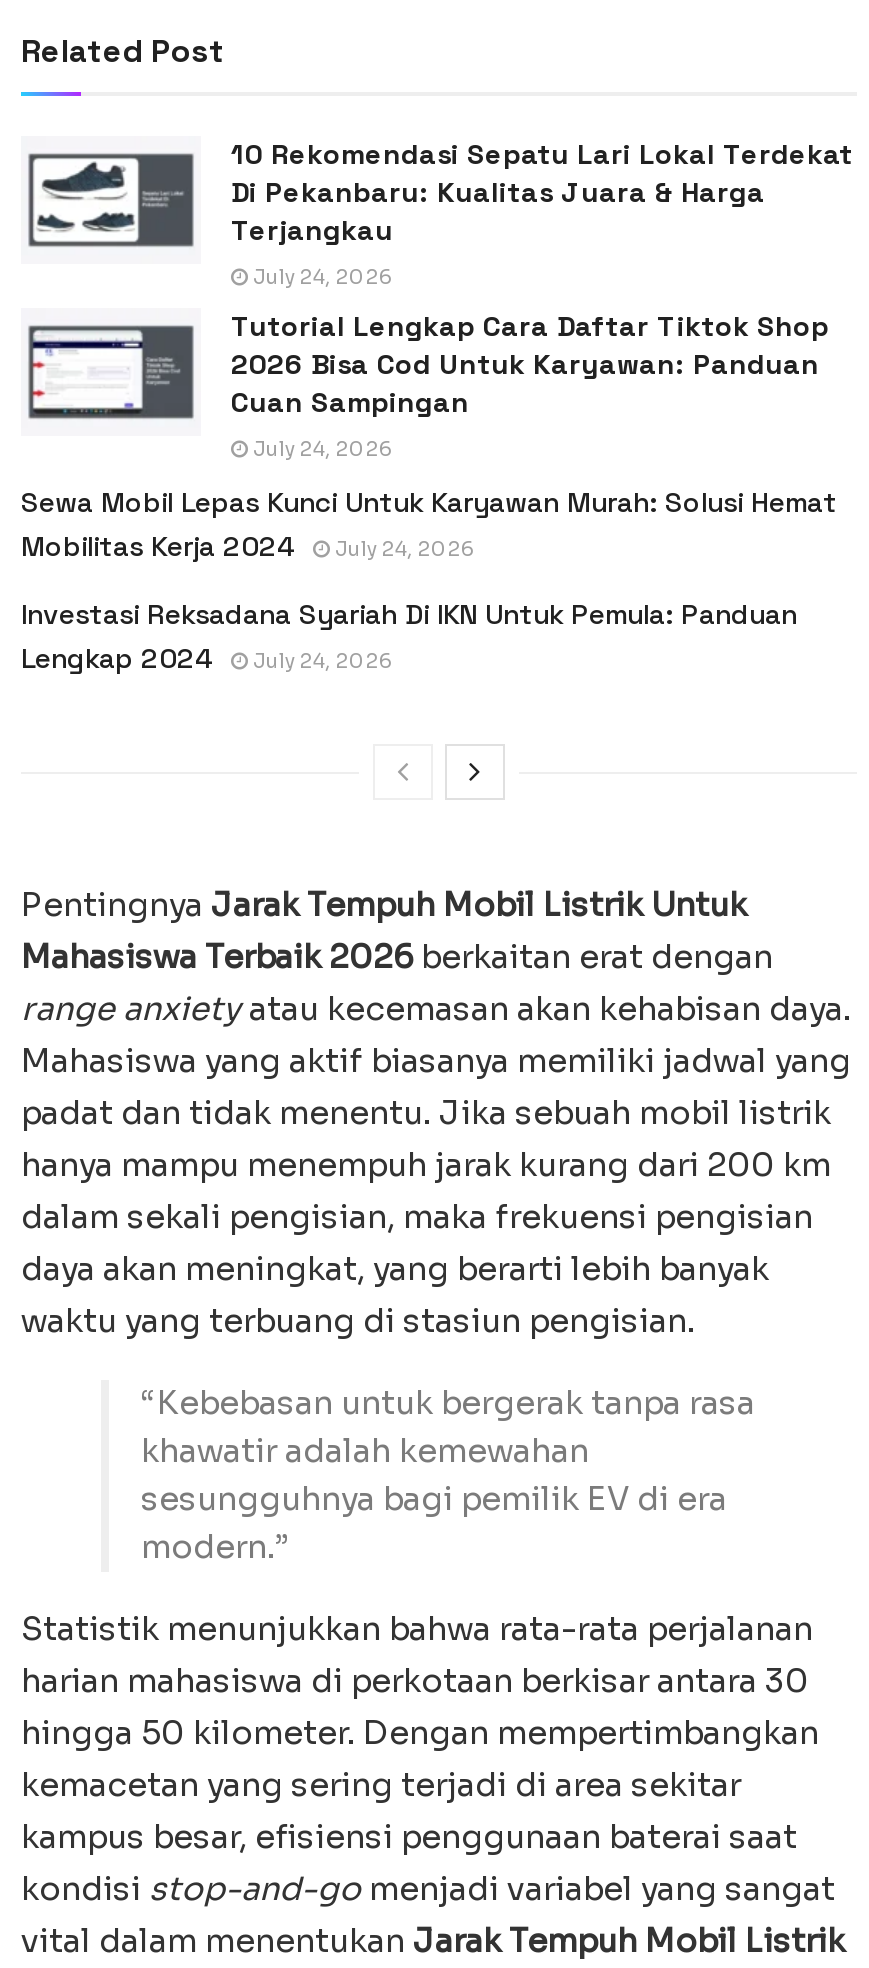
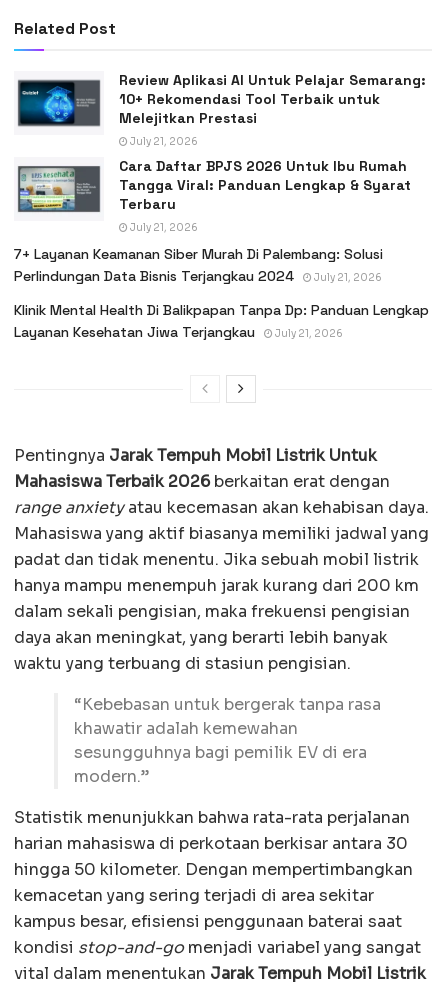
- 10 Rekomendasi Sepatu Lari Lokal Terdekat
- Di Pekanbaru: Kualitas Juara & Harga
- Terjangkau
- July 24, 2026
+ Review Aplikasi AI Untuk Pelajar Semarang:
+ 10+ Rekomendasi Tool Terbaik untuk
+ Melejitkan Prestasi
+ July 21, 2026

- [image]
+ [image]

- Tutorial Lengkap Cara Daftar Tiktok Shop
- 2026 Bisa Cod Untuk Karyawan: Panduan
- Cuan Sampingan
- July 24, 2026
+ Cara Daftar BPJS 2026 Untuk Ibu Rumah
+ Tangga Viral: Panduan Lengkap & Syarat
+ Terbaru
+ July 21, 2026

- [image]
- Sewa Mobil Lepas Kunci Untuk Karyawan Murah: Solusi Hemat
- Mobilitas Kerja 2024
- July 24, 2026
+ [image]
+ 7+ Layanan Keamanan Siber Murah Di Palembang: Solusi
+ Perlindungan Data Bisnis Terjangkau 2024
+ July 21, 2026

- Investasi Reksadana Syariah Di IKN Untuk Pemula: Panduan
- Lengkap 2024
- July 24, 2026
+ Klinik Mental Health Di Balikpapan Tanpa Dp: Panduan Lengkap
+ Layanan Kesehatan Jiwa Terjangkau
+ July 21, 2026
